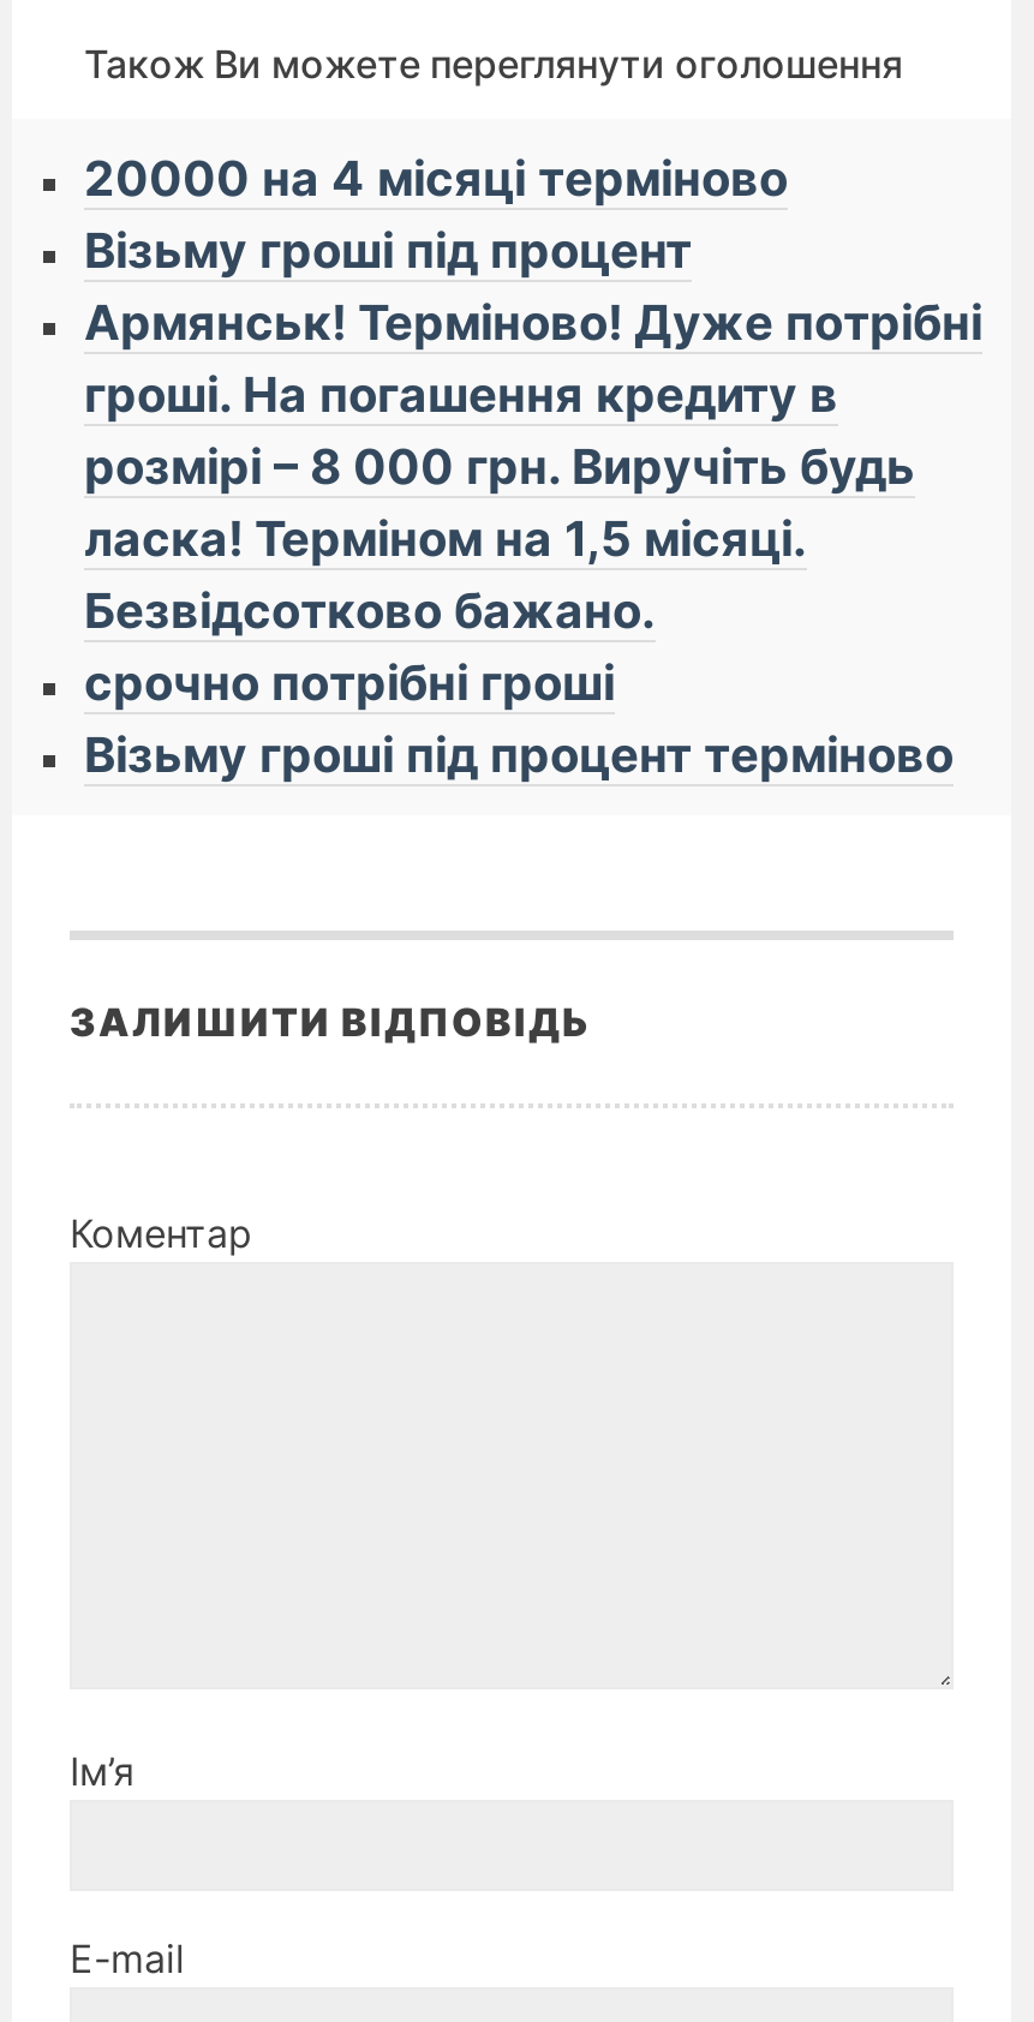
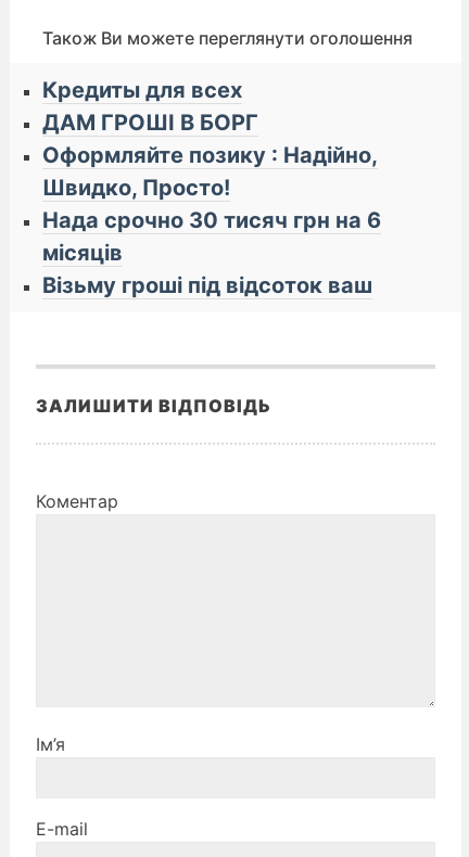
- 20000 на 4 місяці терміново
- Візьму гроші під процент
- Армянськ! Терміново! Дуже потрібні
- гроші. На погашення кредиту в
- розмірі – 8 000 грн. Виручіть будь
- ласка! Терміном на 1,5 місяці.
- Безвідсотково бажано.
- срочно потрібні гроші
- Візьму гроші під процент терміново
+ Кредиты для всех
+ ДАМ ГРОШІ В БОРГ
+ Оформляйте позику : Надійно,
+ Швидко, Просто!
+ Нада срочно 30 тисяч грн на 6
+ місяців
+ Візьму гроші під відсоток ваш
